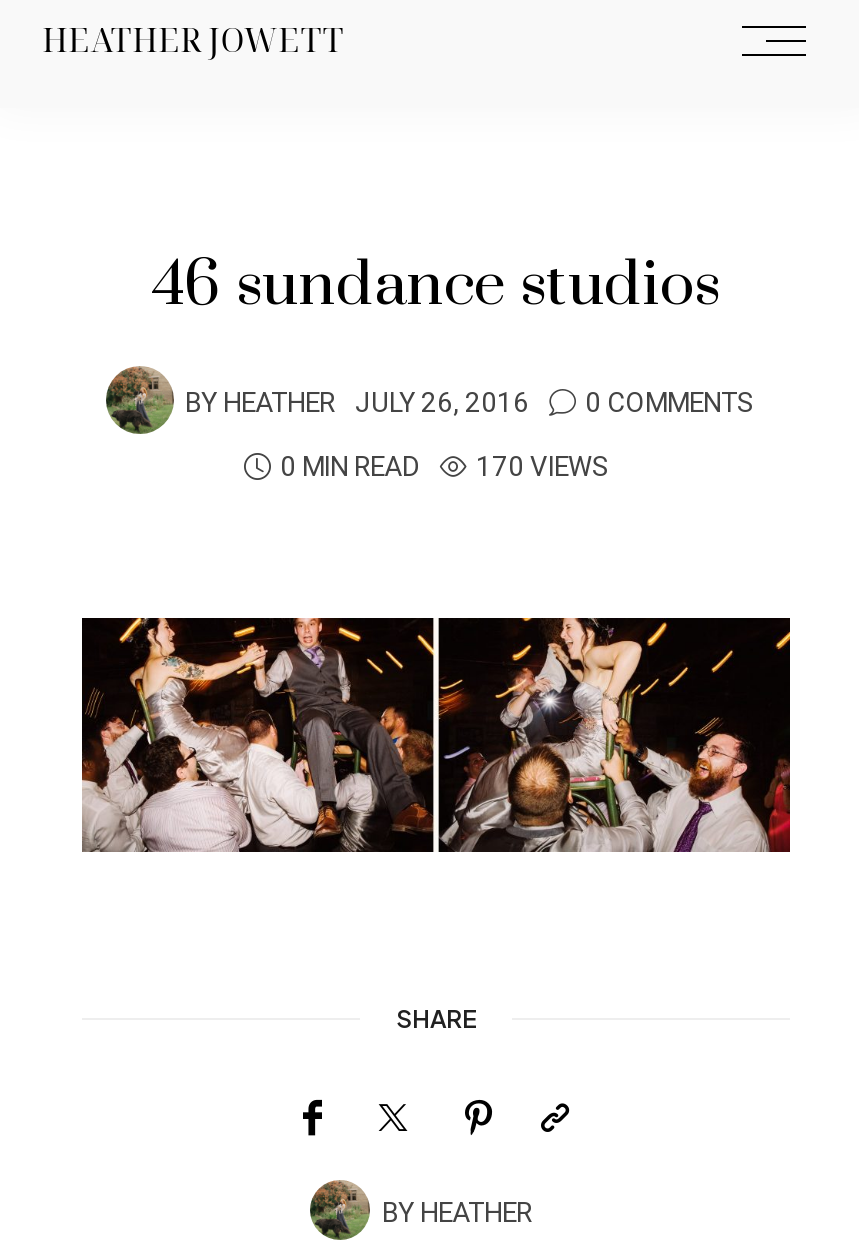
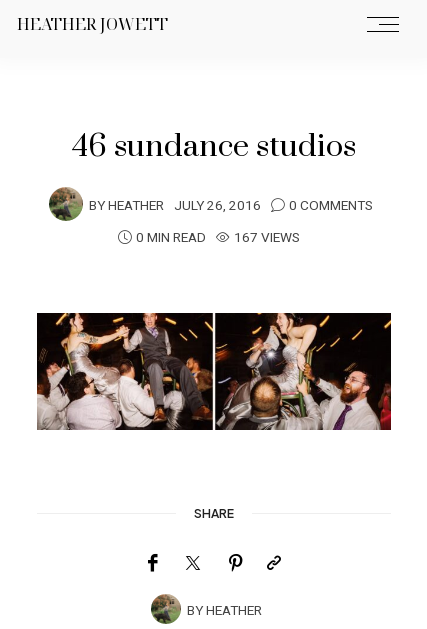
- 0 MIN READ 170 VIEWS
+ 0 MIN READ 167 VIEWS
